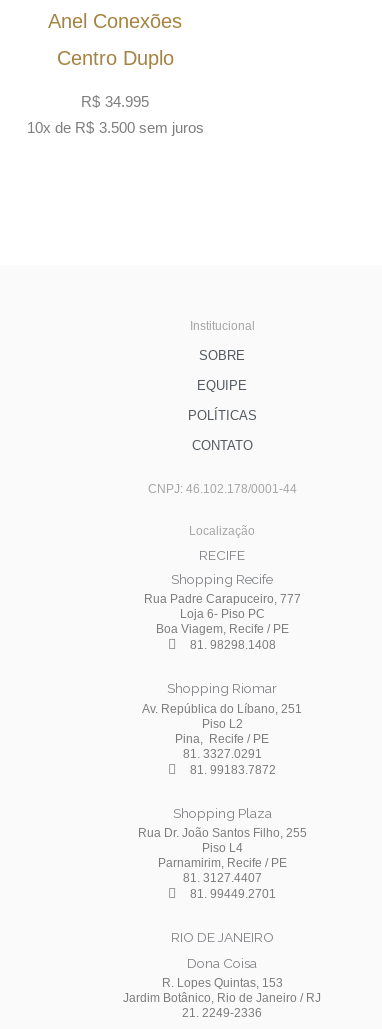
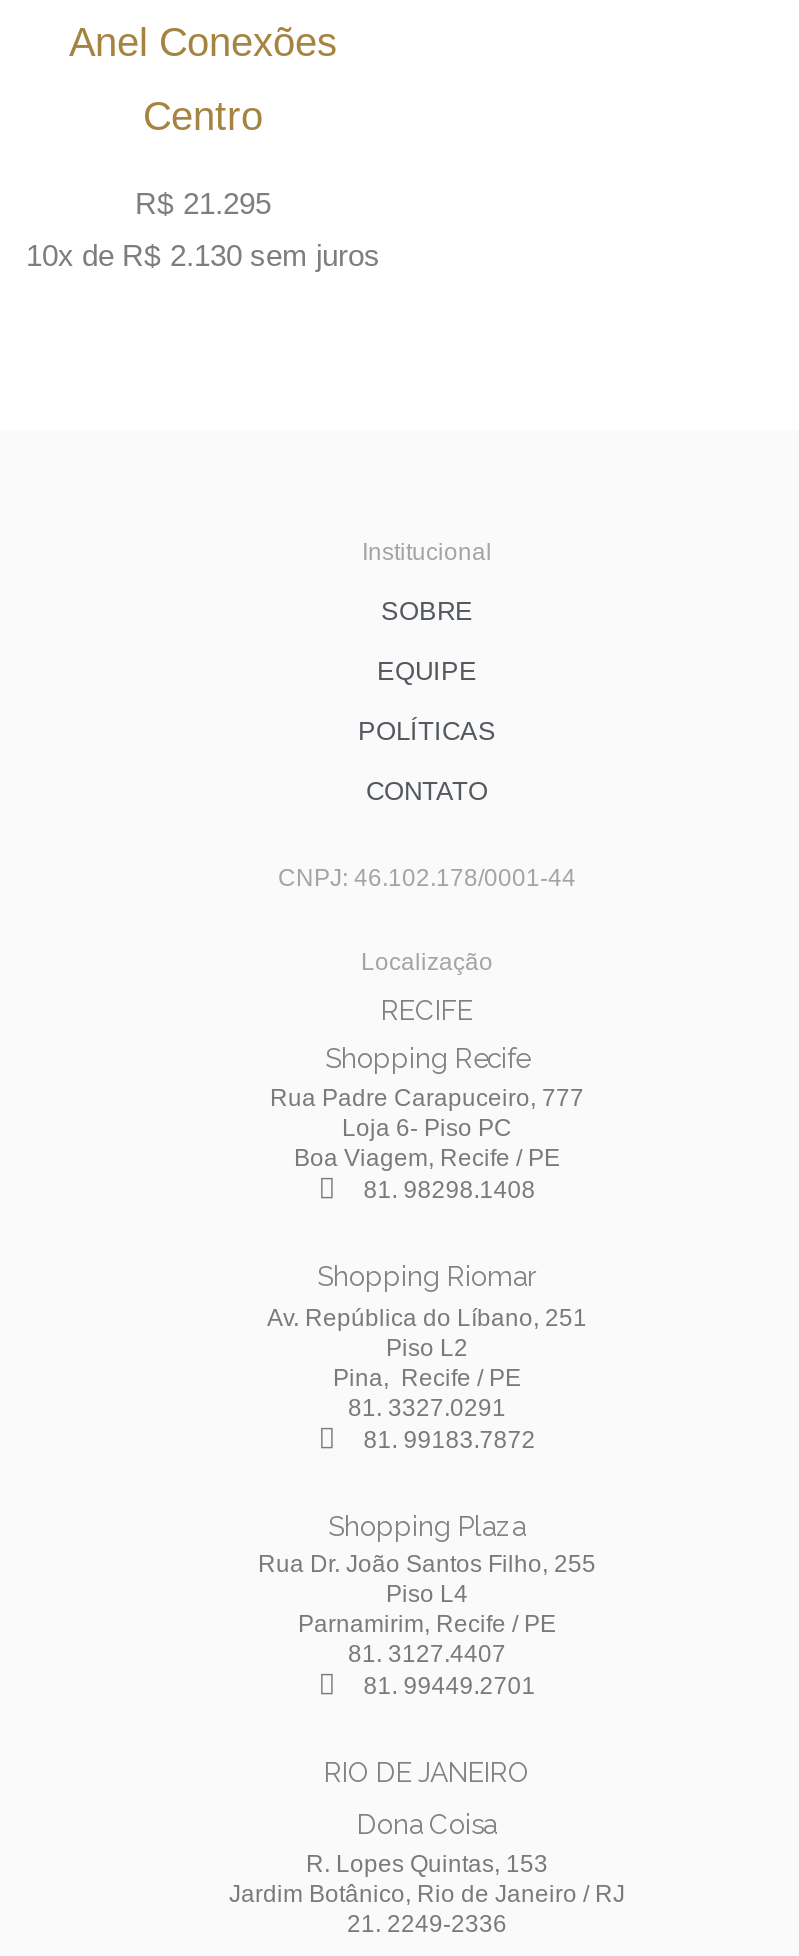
- Centro Duplo
+ Centro

- R$ 34.995
+ R$ 21.295

- 10x de R$ 3.500 sem juros
+ 10x de R$ 2.130 sem juros
